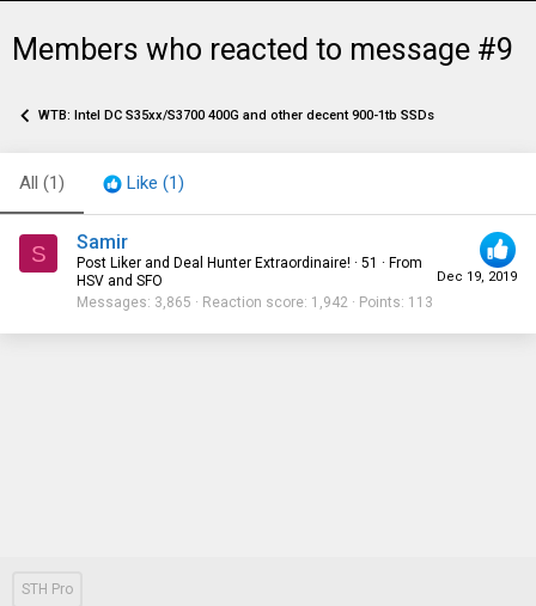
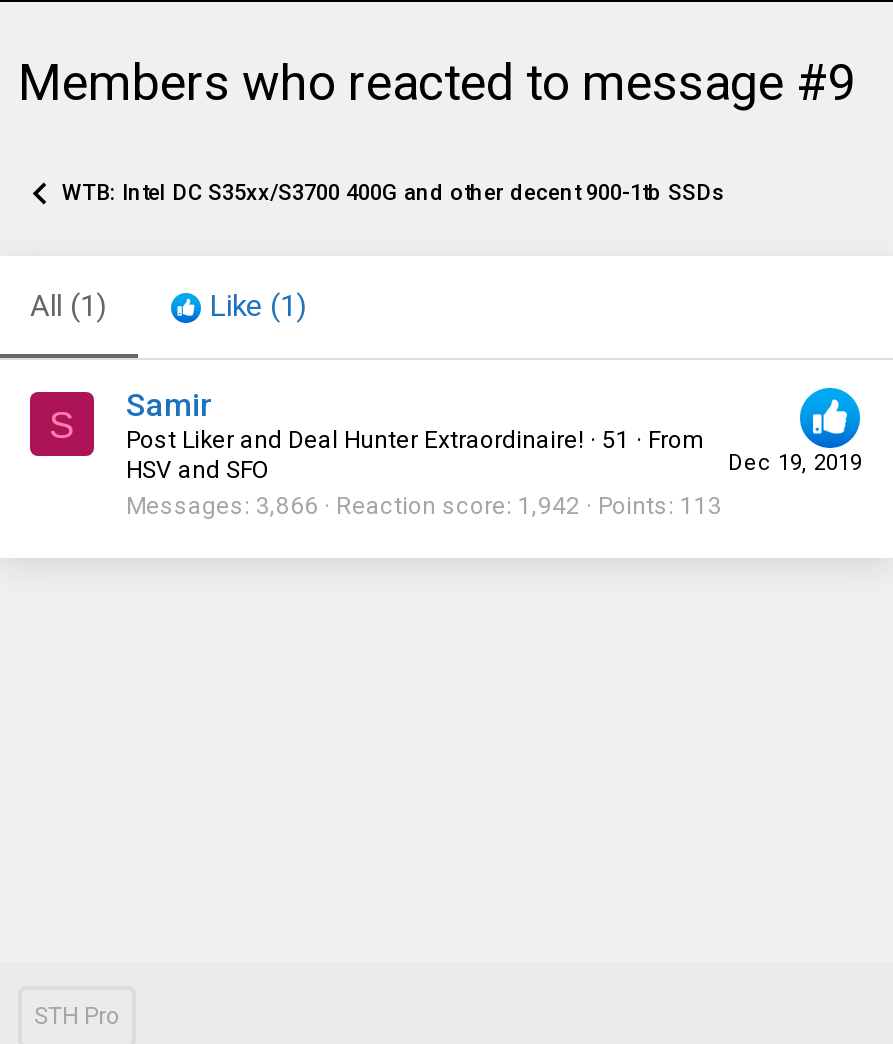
- Messages 3,865 Reaction score 1,942 Points 113
+ Messages 3,866 Reaction score 1,942 Points 113
